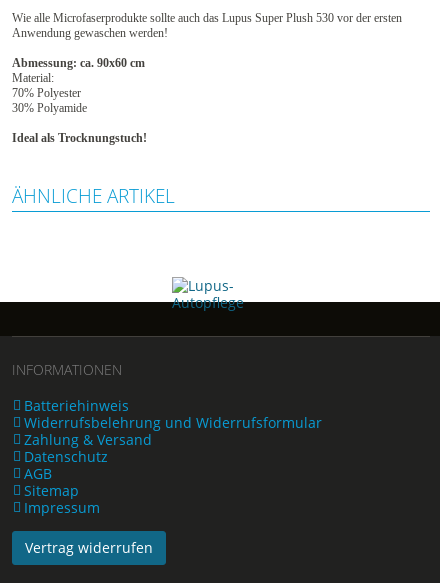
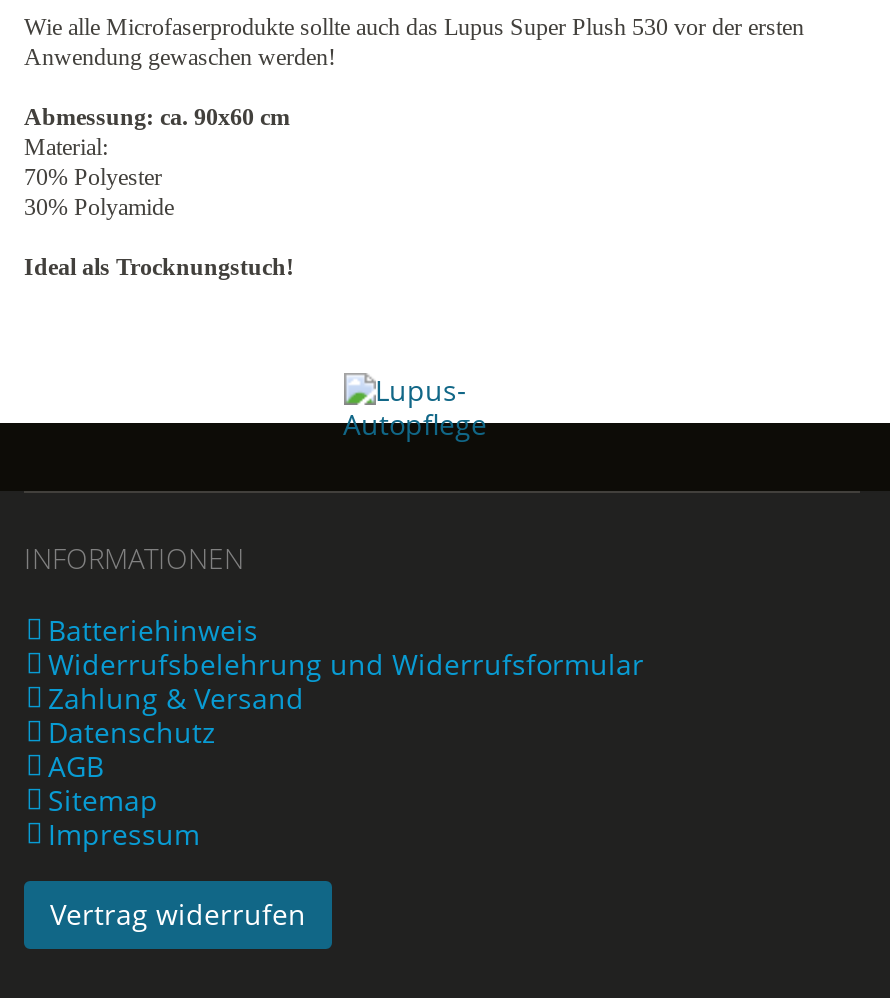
- ÄHNLICHE ARTIKEL
